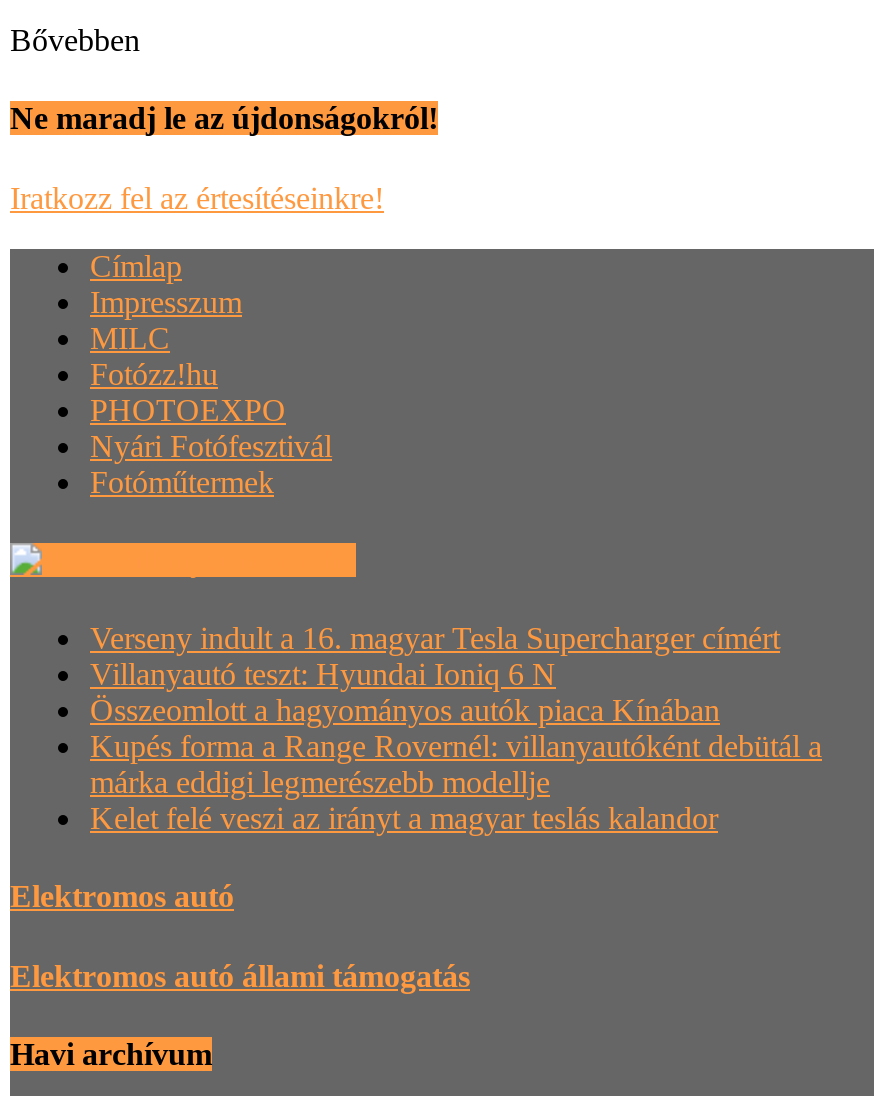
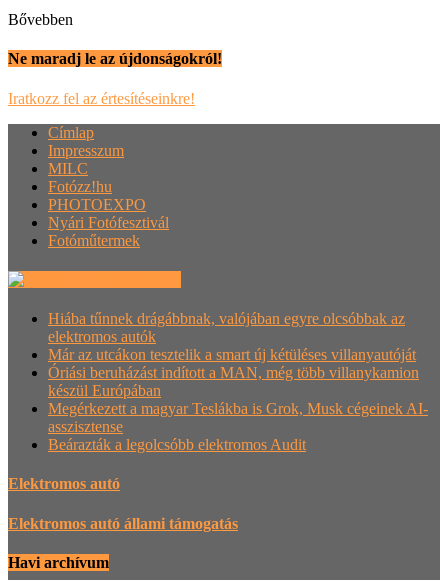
- Verseny indult a 16. magyar Tesla Supercharger címért
- Villanyautó teszt: Hyundai Ioniq 6 N
- Összeomlott a hagyományos autók piaca Kínában
- Kupés forma a Range Rovernél: villanyautóként debütál a
- márka eddigi legmerészebb modellje
- Kelet felé veszi az irányt a magyar teslás kalandor
+ Hiába tűnnek drágábbnak, valójában egyre olcsóbbak az
+ elektromos autók
+ Már az utcákon tesztelik a smart új kétüléses villanyautóját
+ Óriási beruházást indított a MAN, még több villanykamion
+ készül Európában
+ Megérkezett a magyar Teslákba is Grok, Musk cégeinek AI-
+ asszisztense
+ Beárazták a legolcsóbb elektromos Audit
